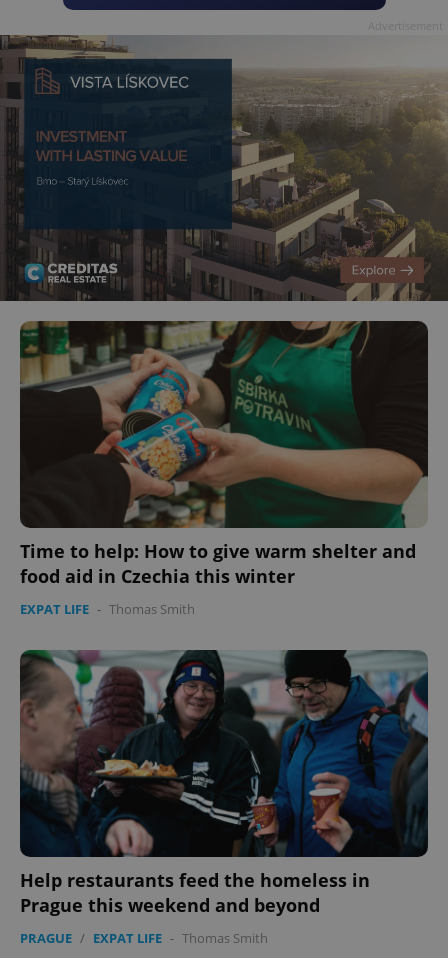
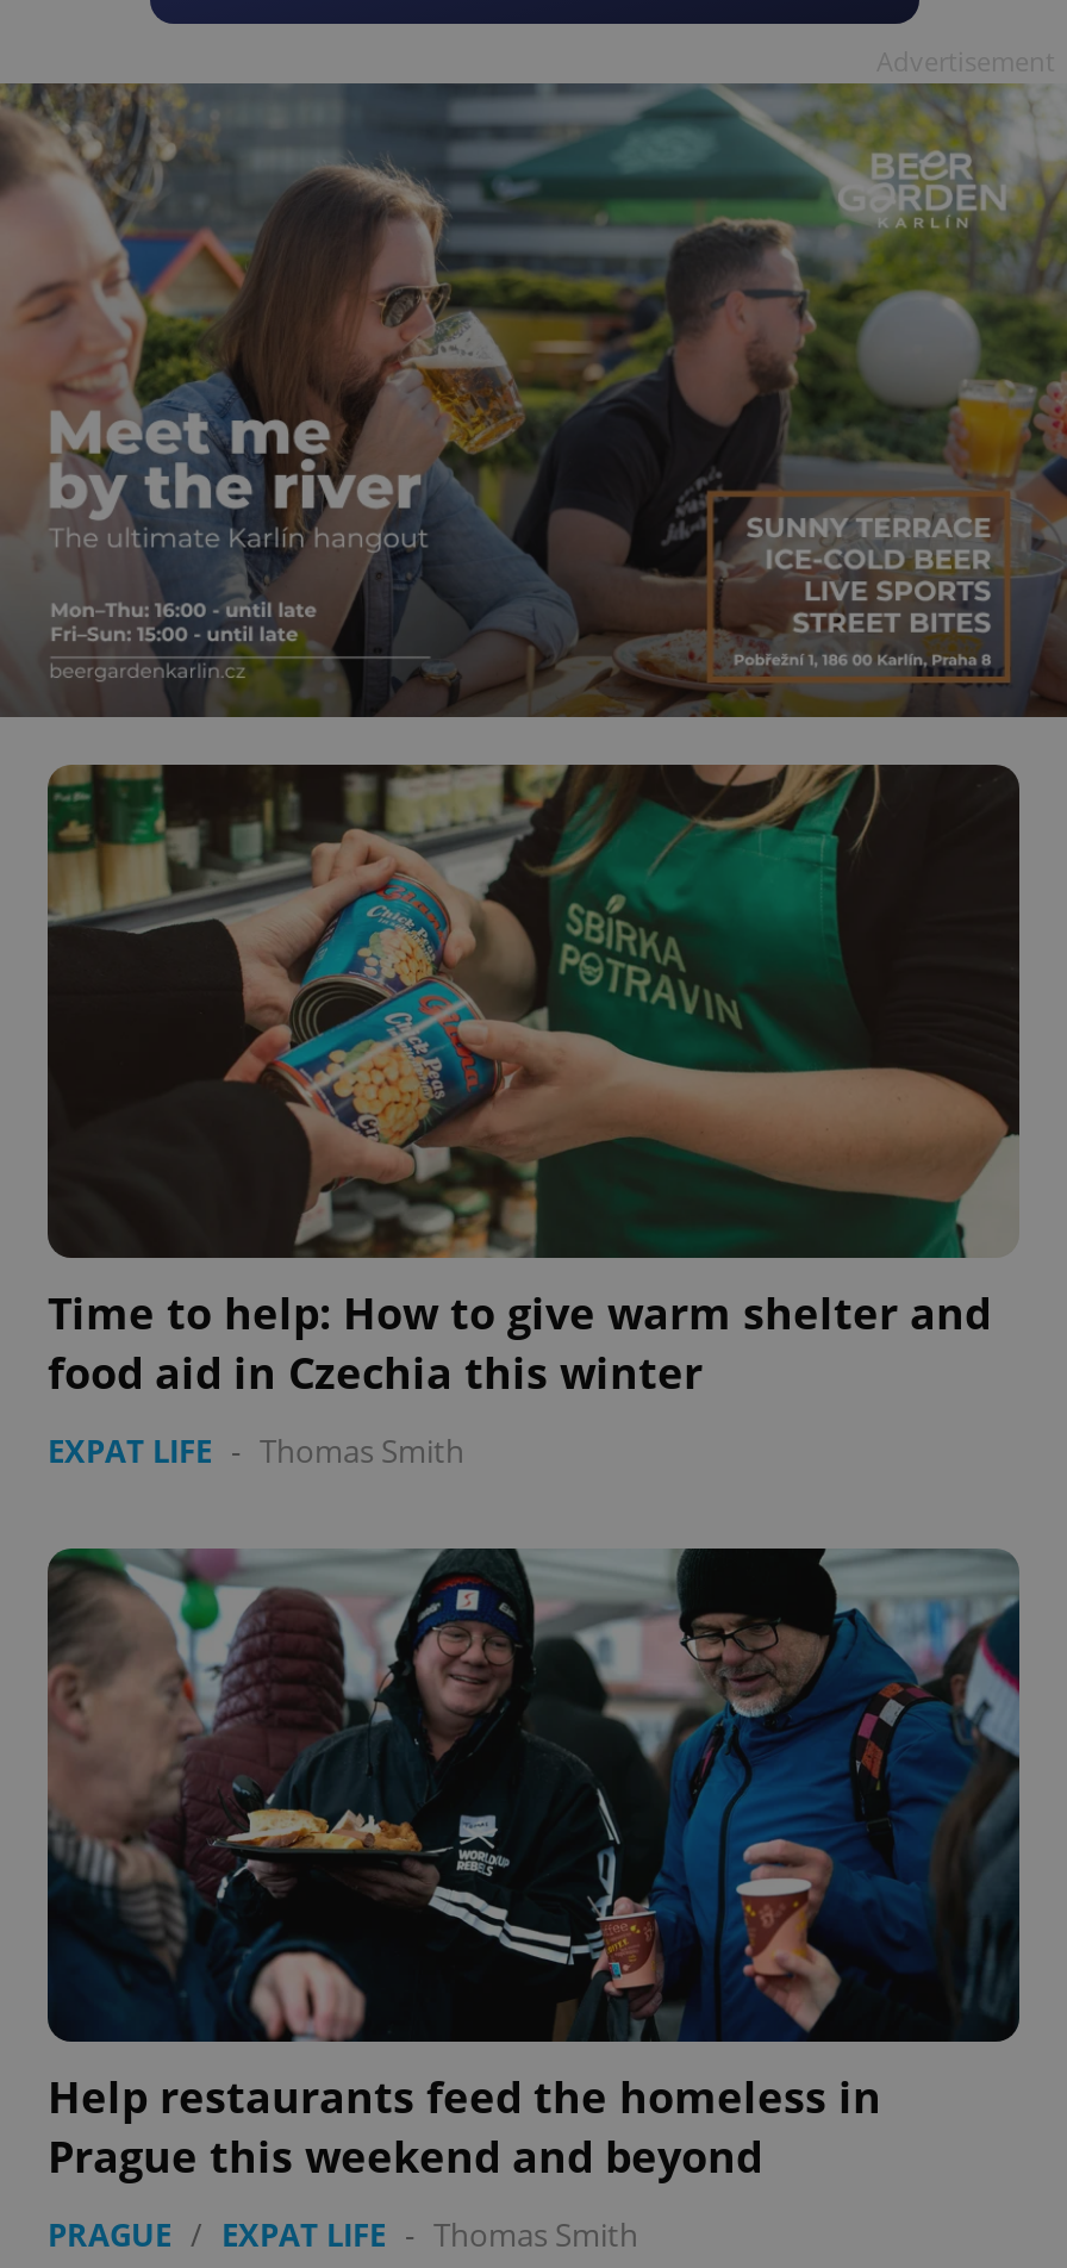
- [image]
+ [image]
